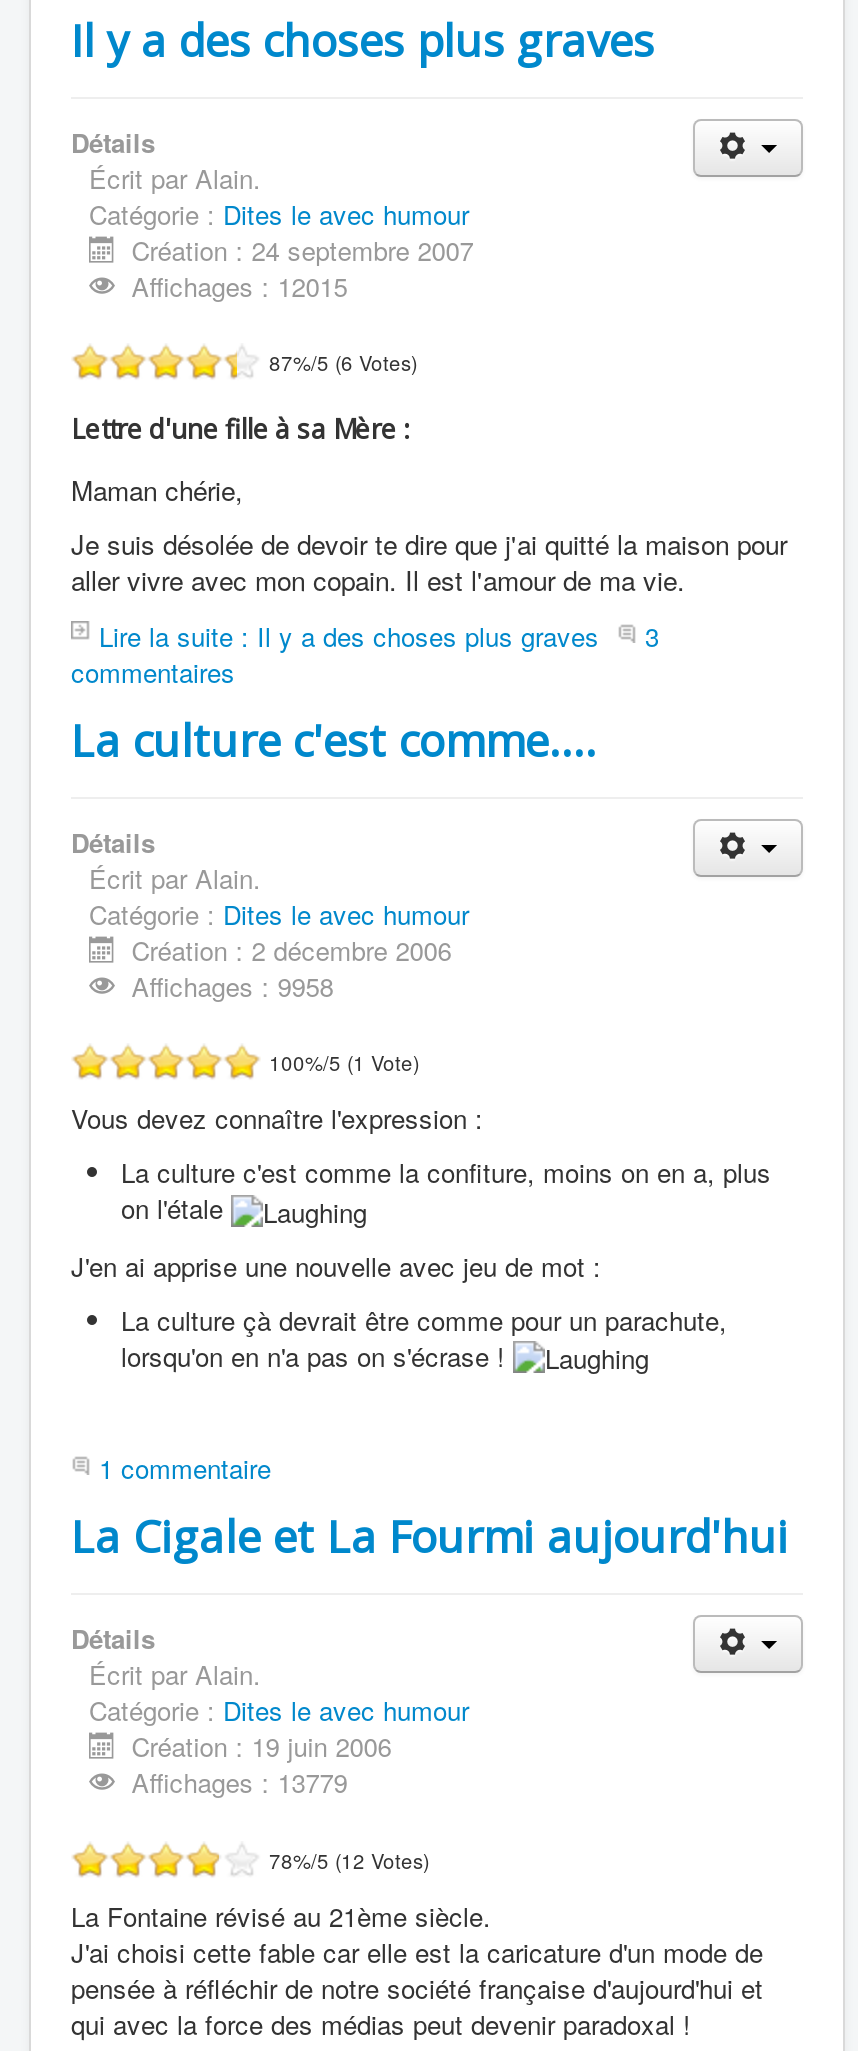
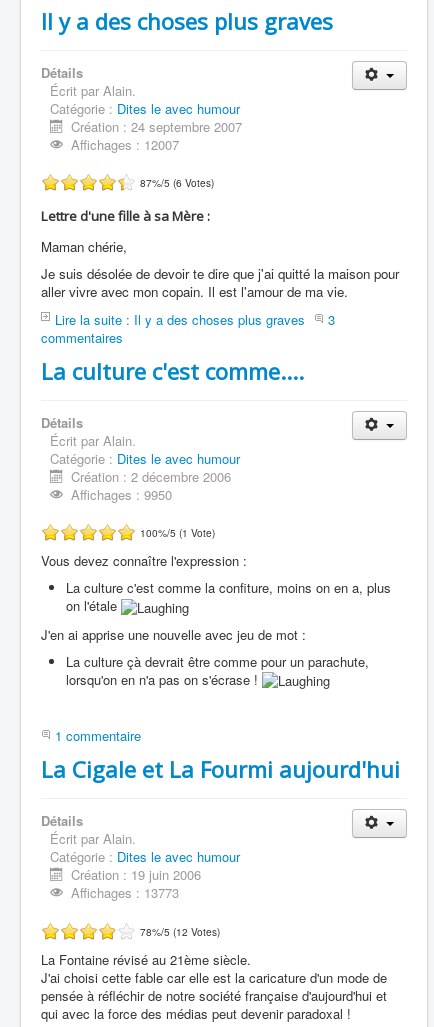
- Affichages : 12015
+ Affichages : 12007

- Affichages : 9958
+ Affichages : 9950

- Affichages : 13779
+ Affichages : 13773
